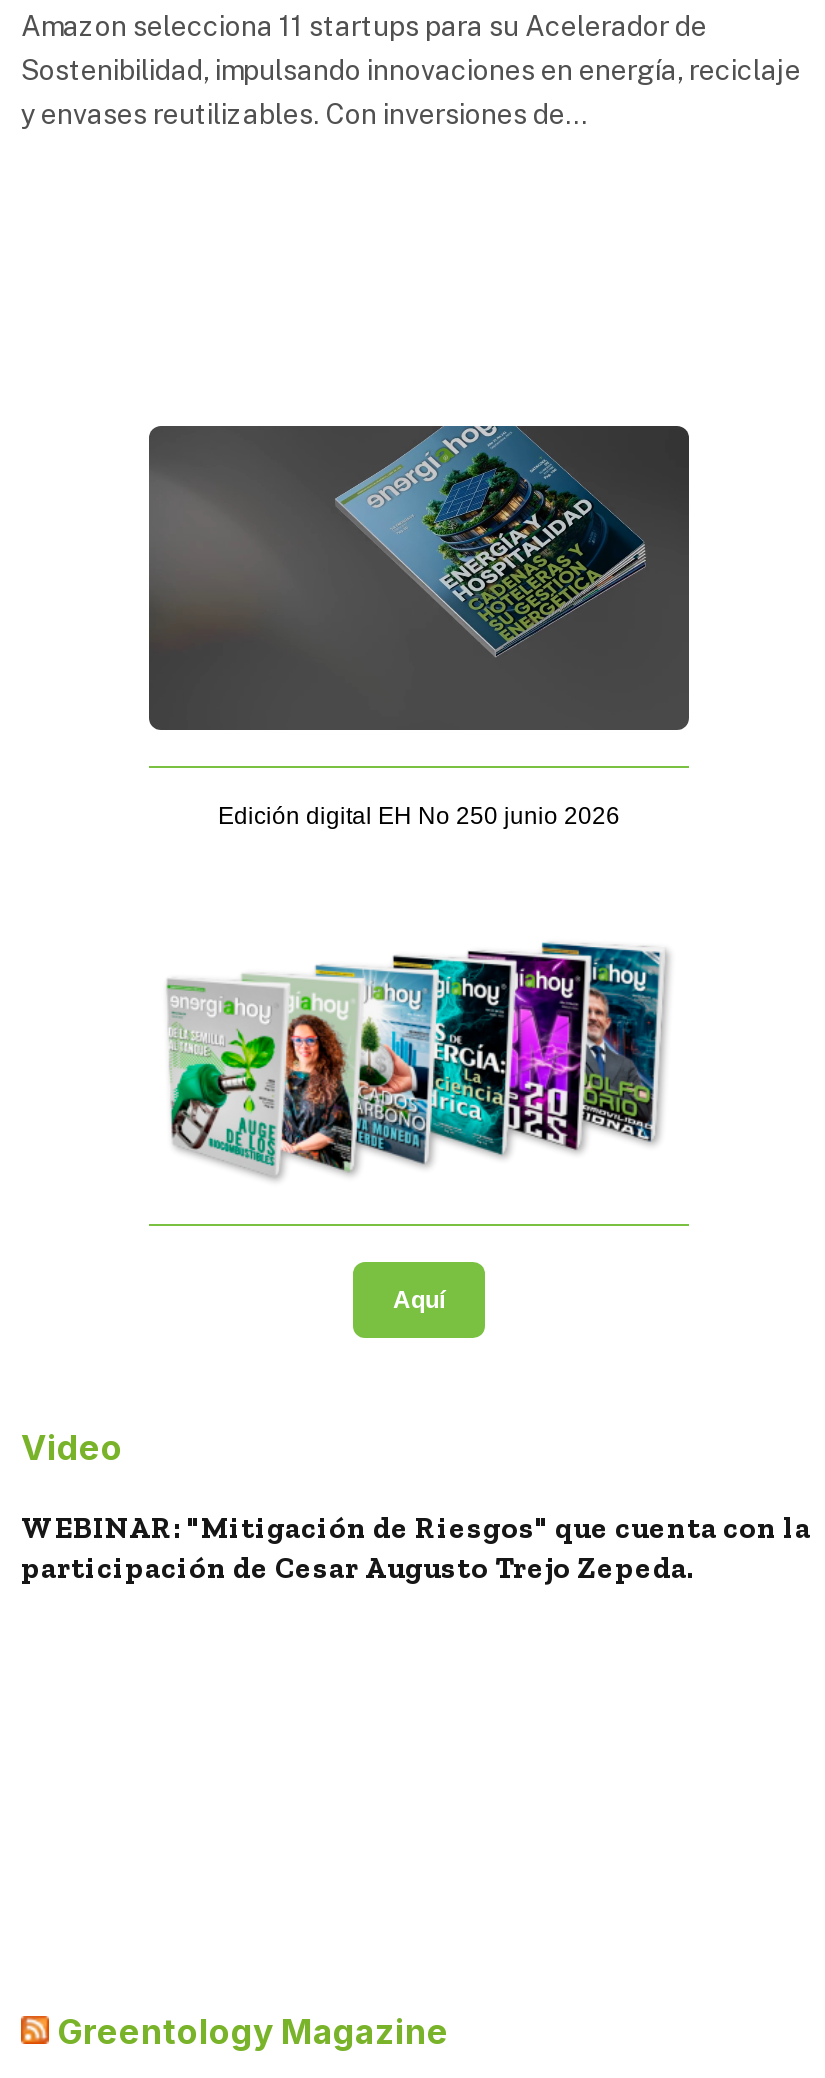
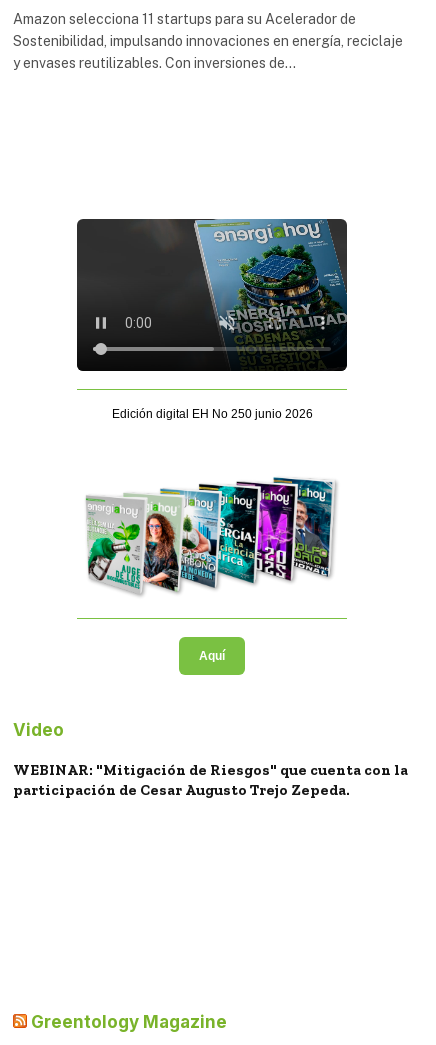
- [image]
+ [image]
